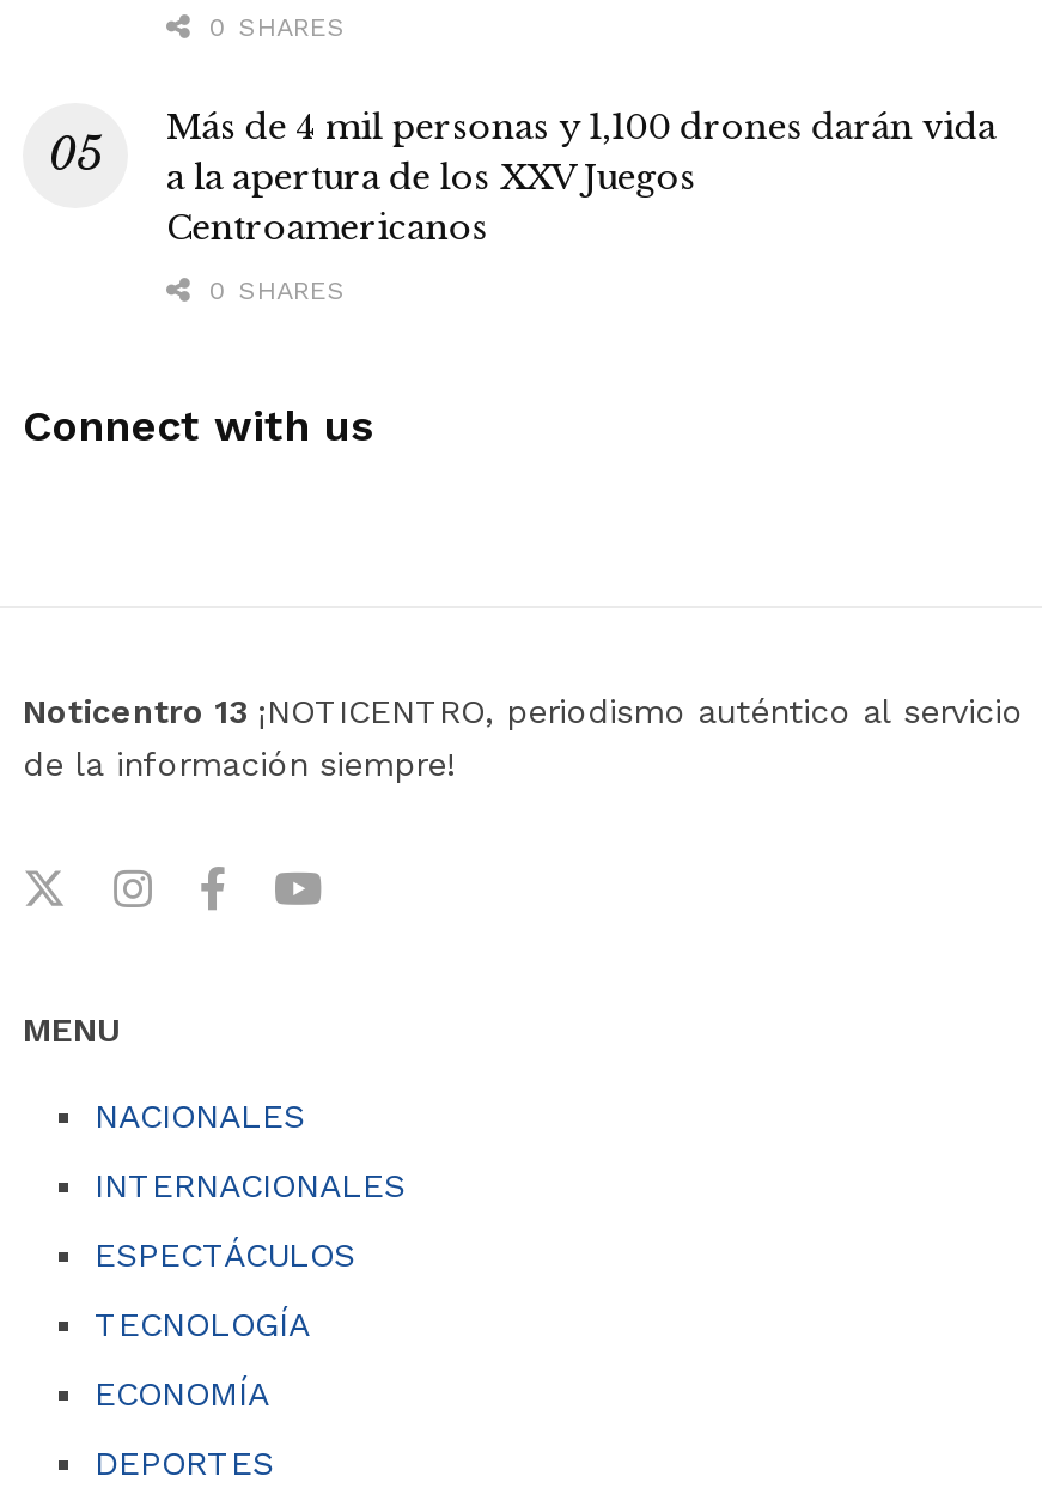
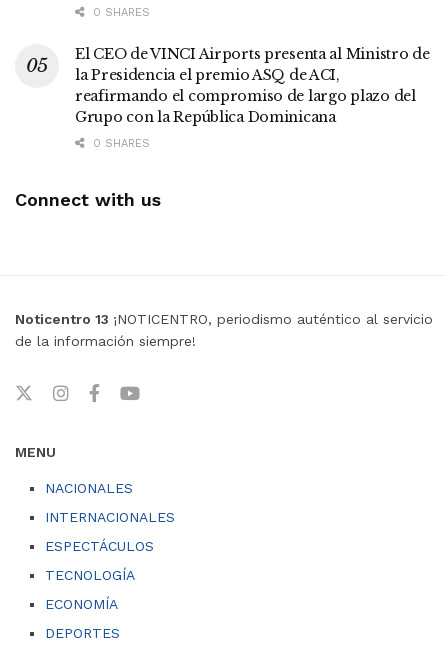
- Más de 4 mil personas y 1,100 drones darán vida
- a la apertura de los XXV Juegos
- Centroamericanos
+ El CEO de VINCI Airports presenta al Ministro de
+ la Presidencia el premio ASQ de ACI,
+ reafirmando el compromiso de largo plazo del
+ Grupo con la República Dominicana
